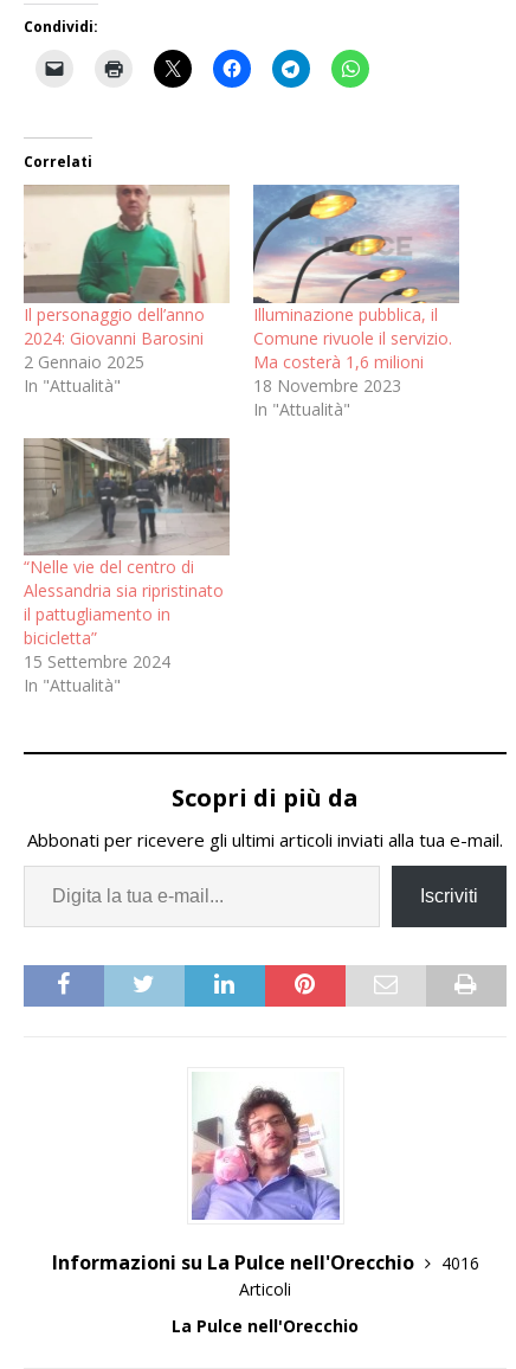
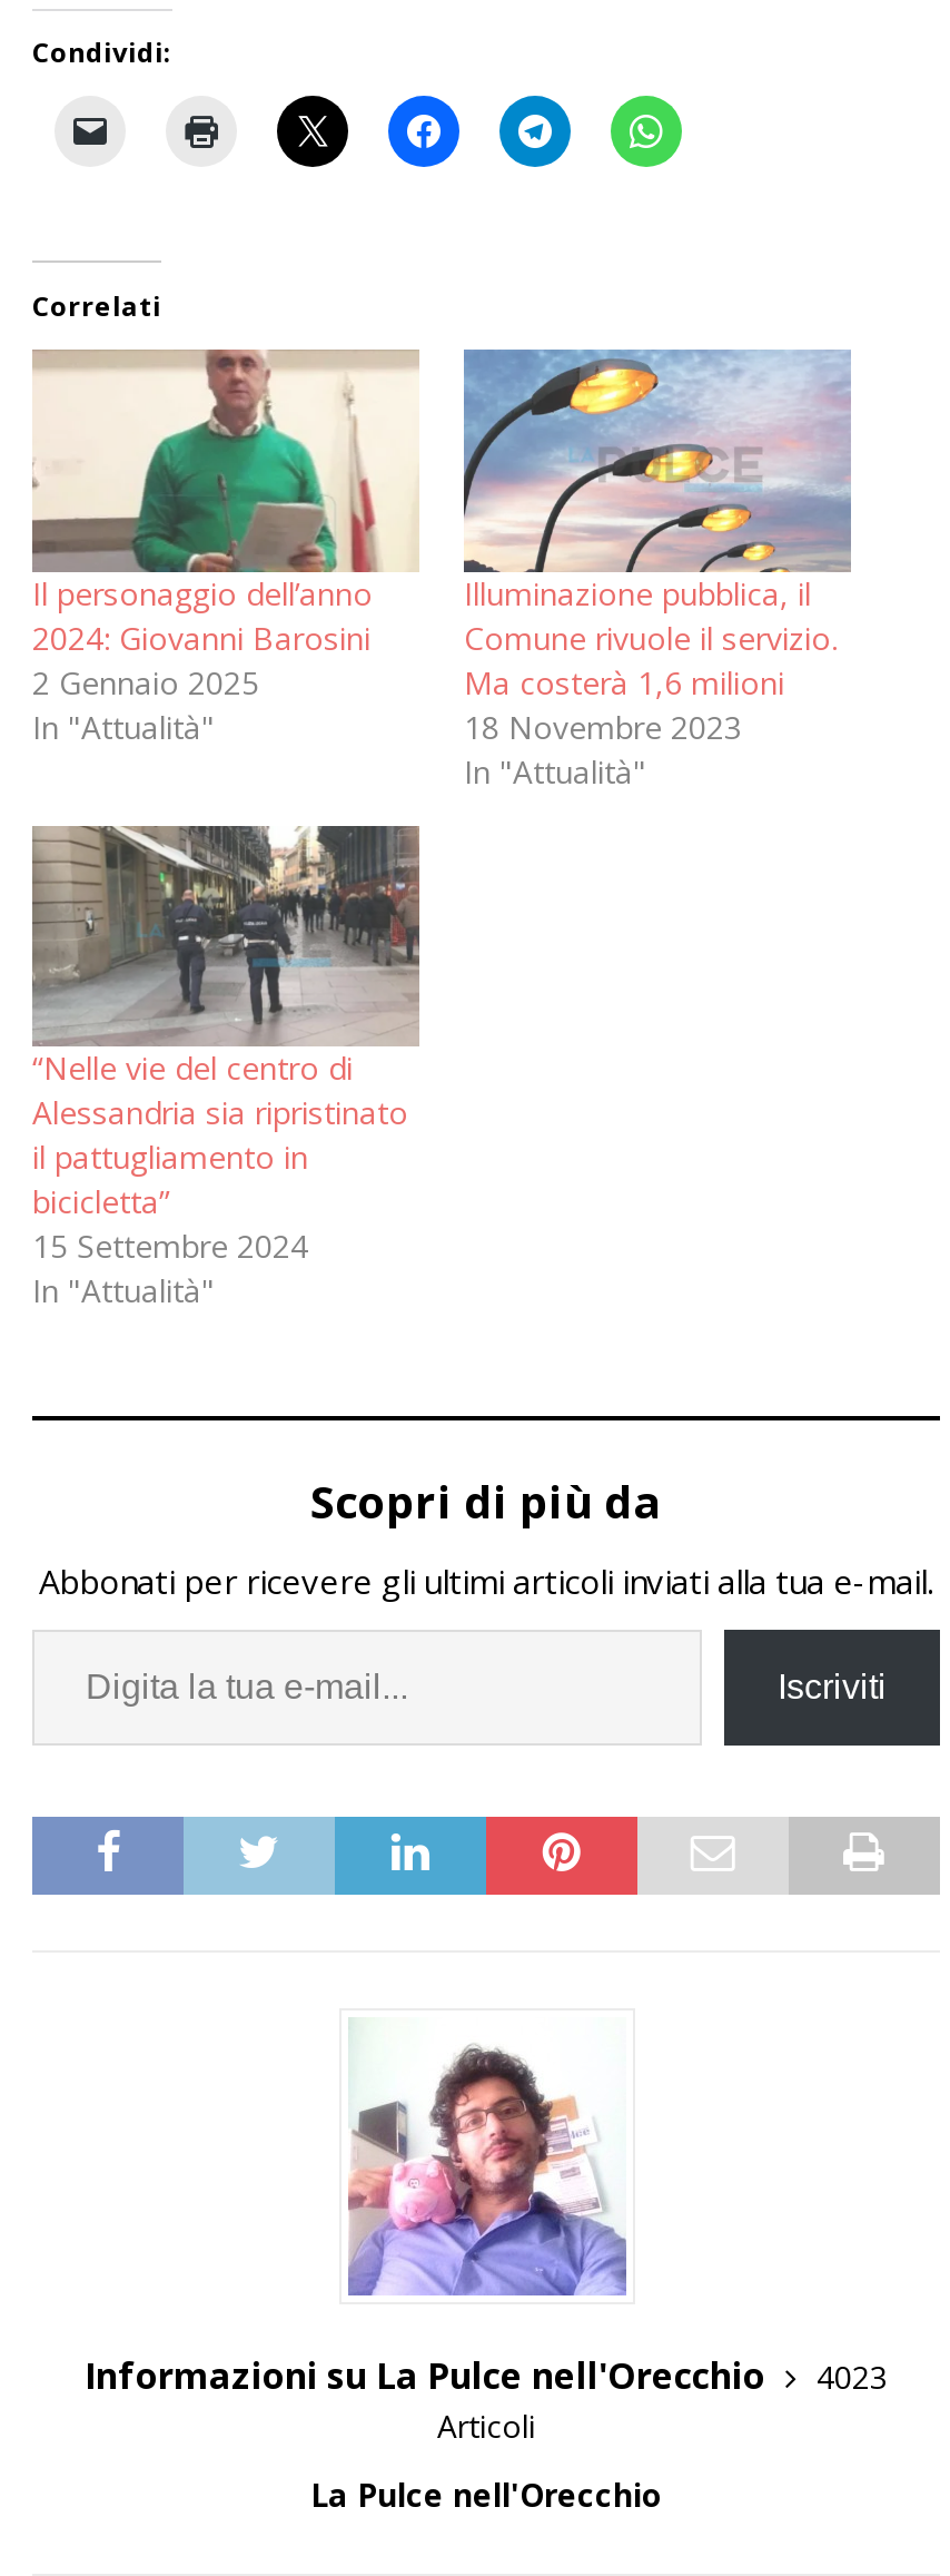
- Informazioni su La Pulce nell'Orecchio 4016
+ Informazioni su La Pulce nell'Orecchio 4023
